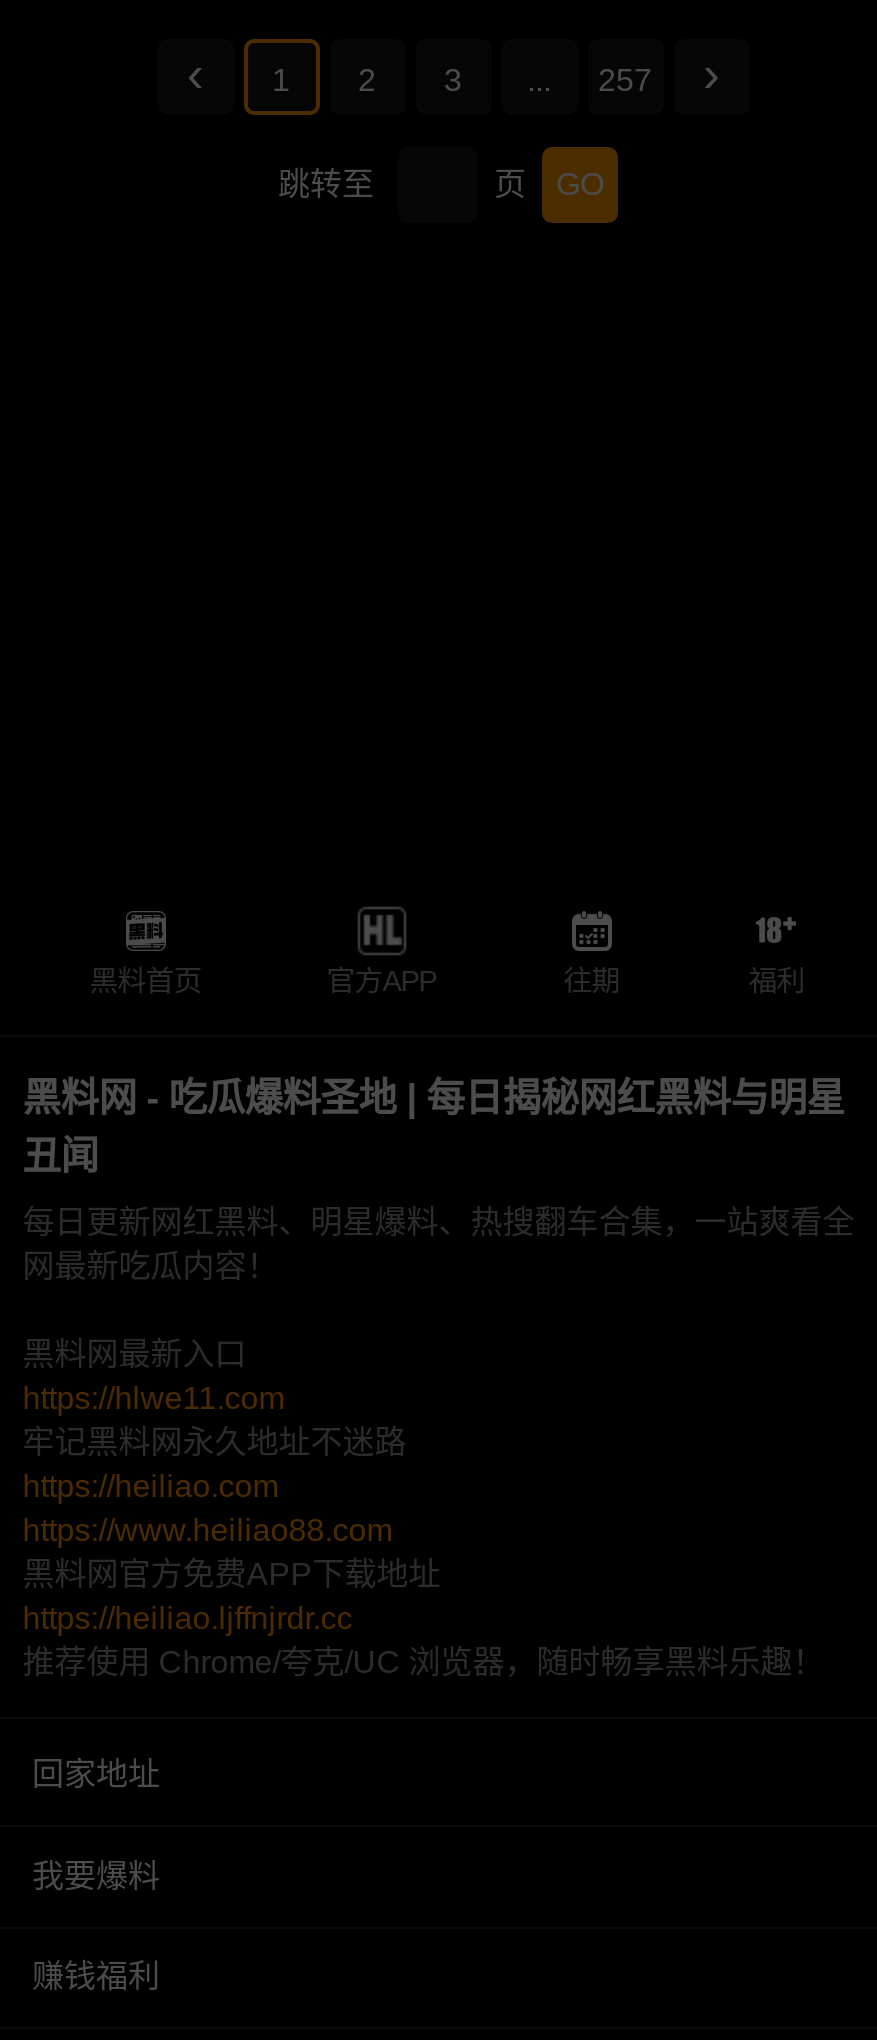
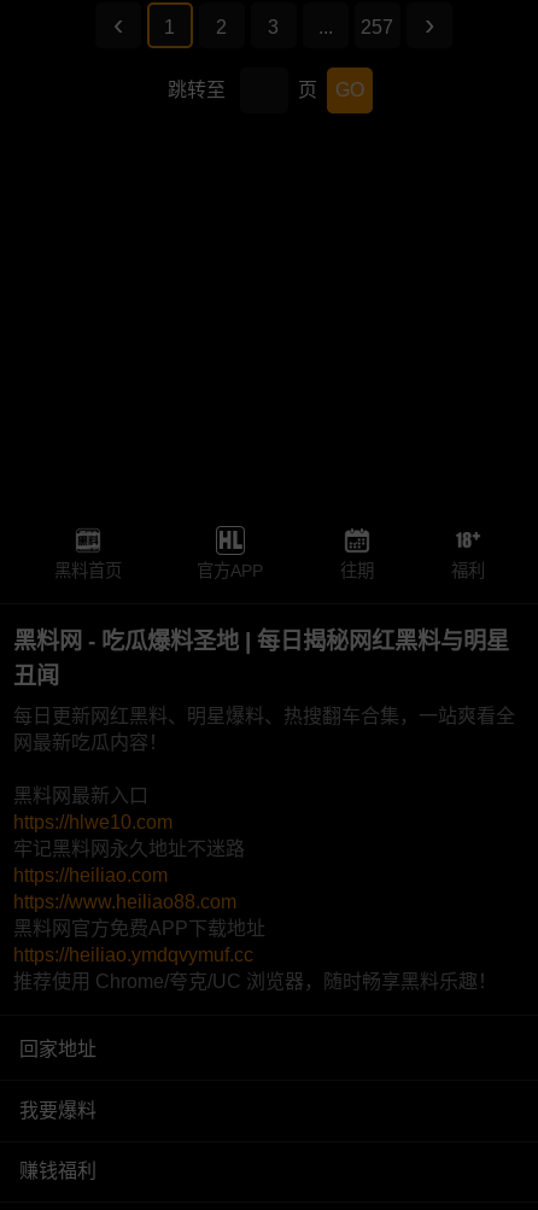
- https://hlwe11.com
+ https://hlwe10.com

- https://heiliao.ljffnjrdr.cc
+ https://heiliao.ymdqvymuf.cc
